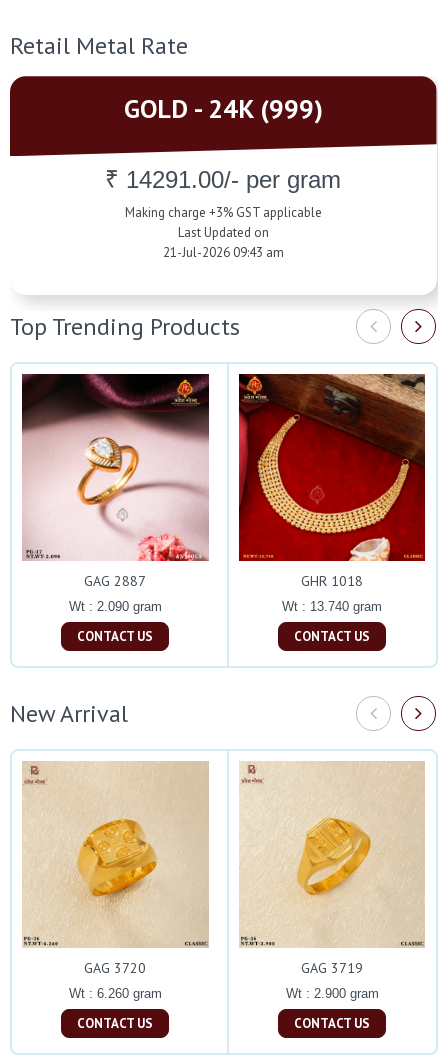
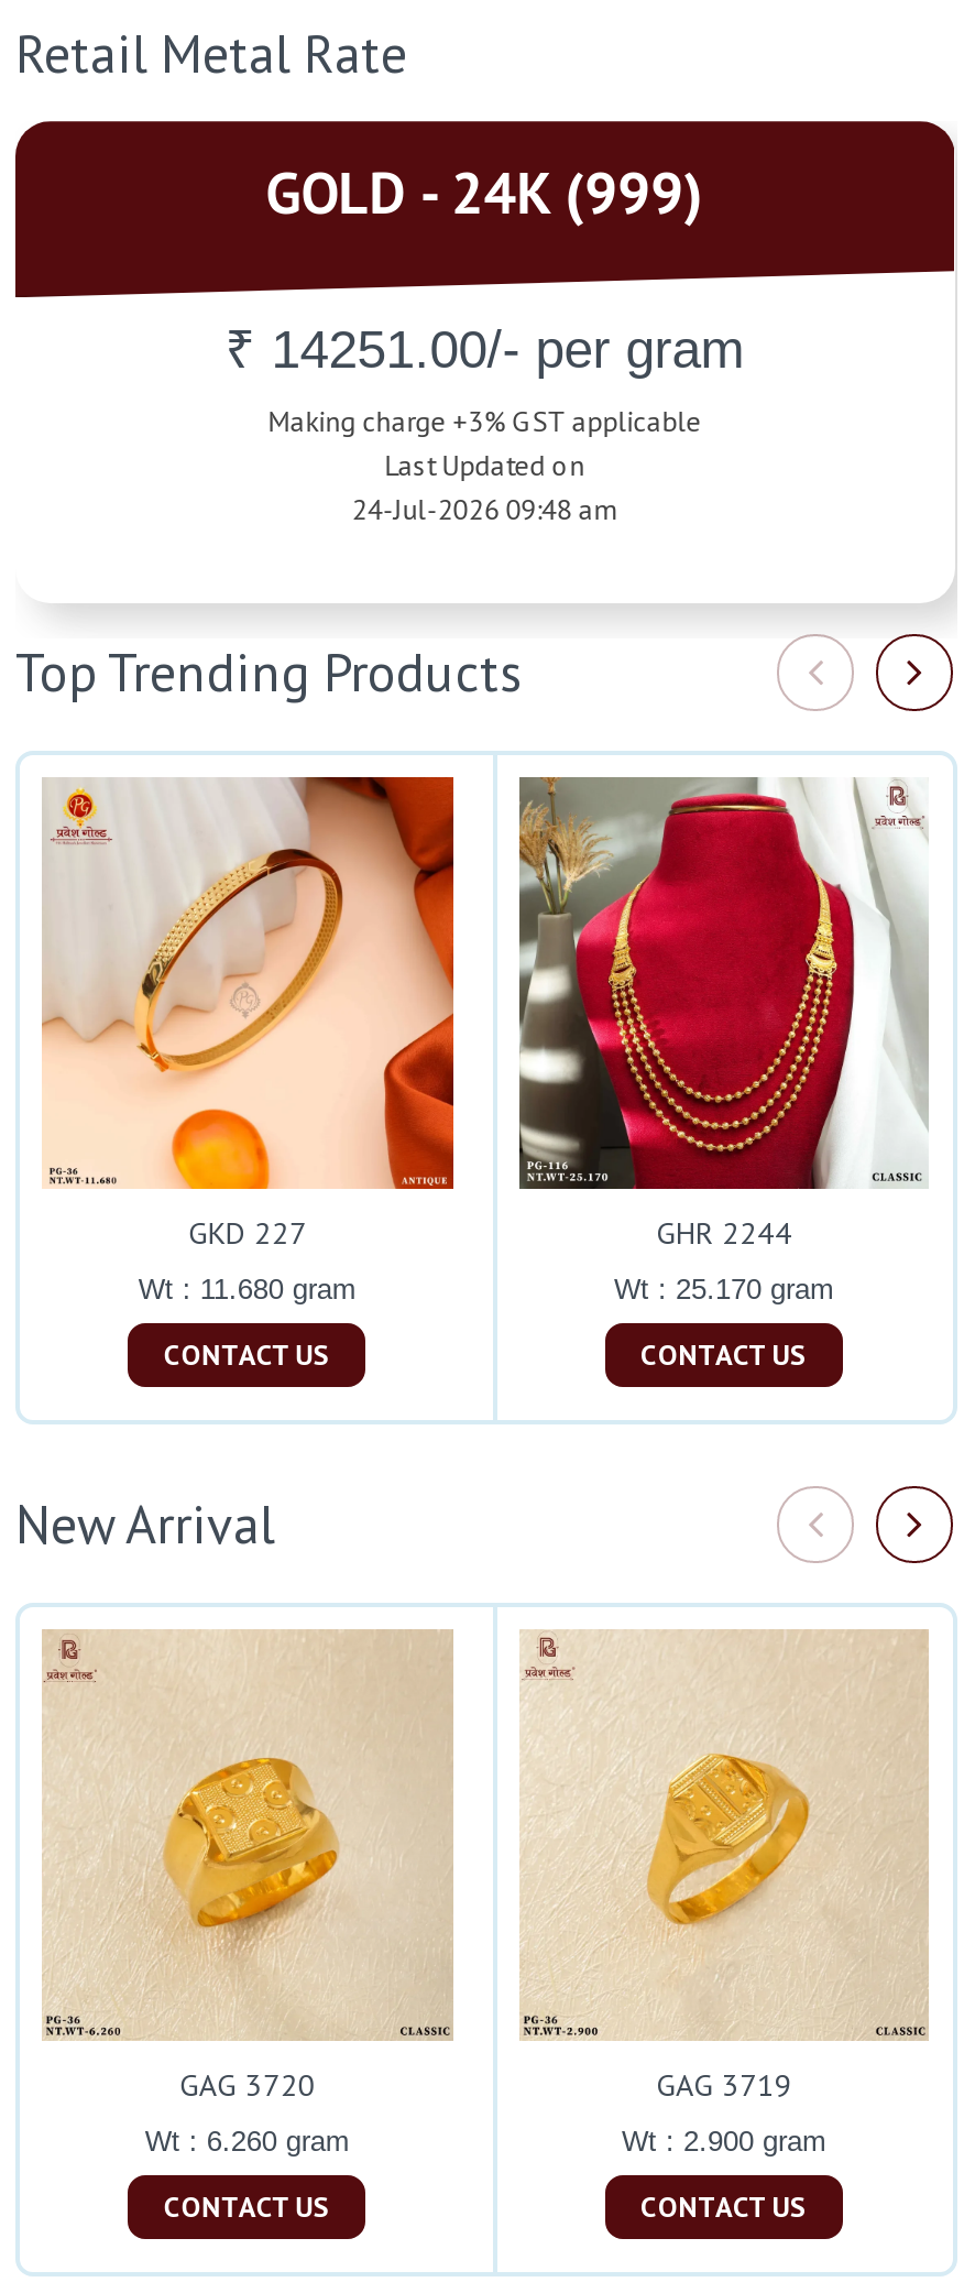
- ₹ 14291.00/- per gram
+ ₹ 14251.00/- per gram

- 21-Jul-2026 09:43 am
+ 24-Jul-2026 09:48 am

- [image]
- GAG 2887
+ [image]
+ GKD 227

- [image]
- GHR 1018
+ [image]
+ GHR 2244

- Wt : 2.090 gram
+ Wt : 11.680 gram

- Wt : 13.740 gram
+ Wt : 25.170 gram
